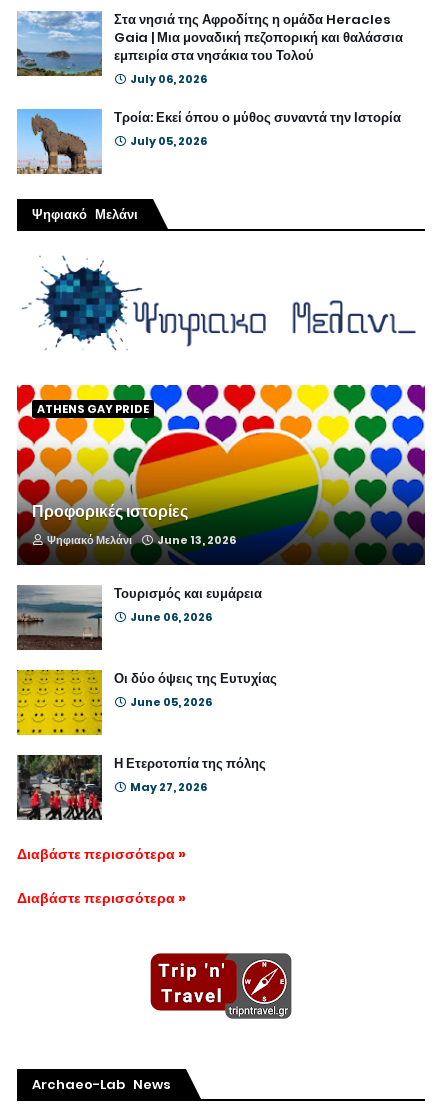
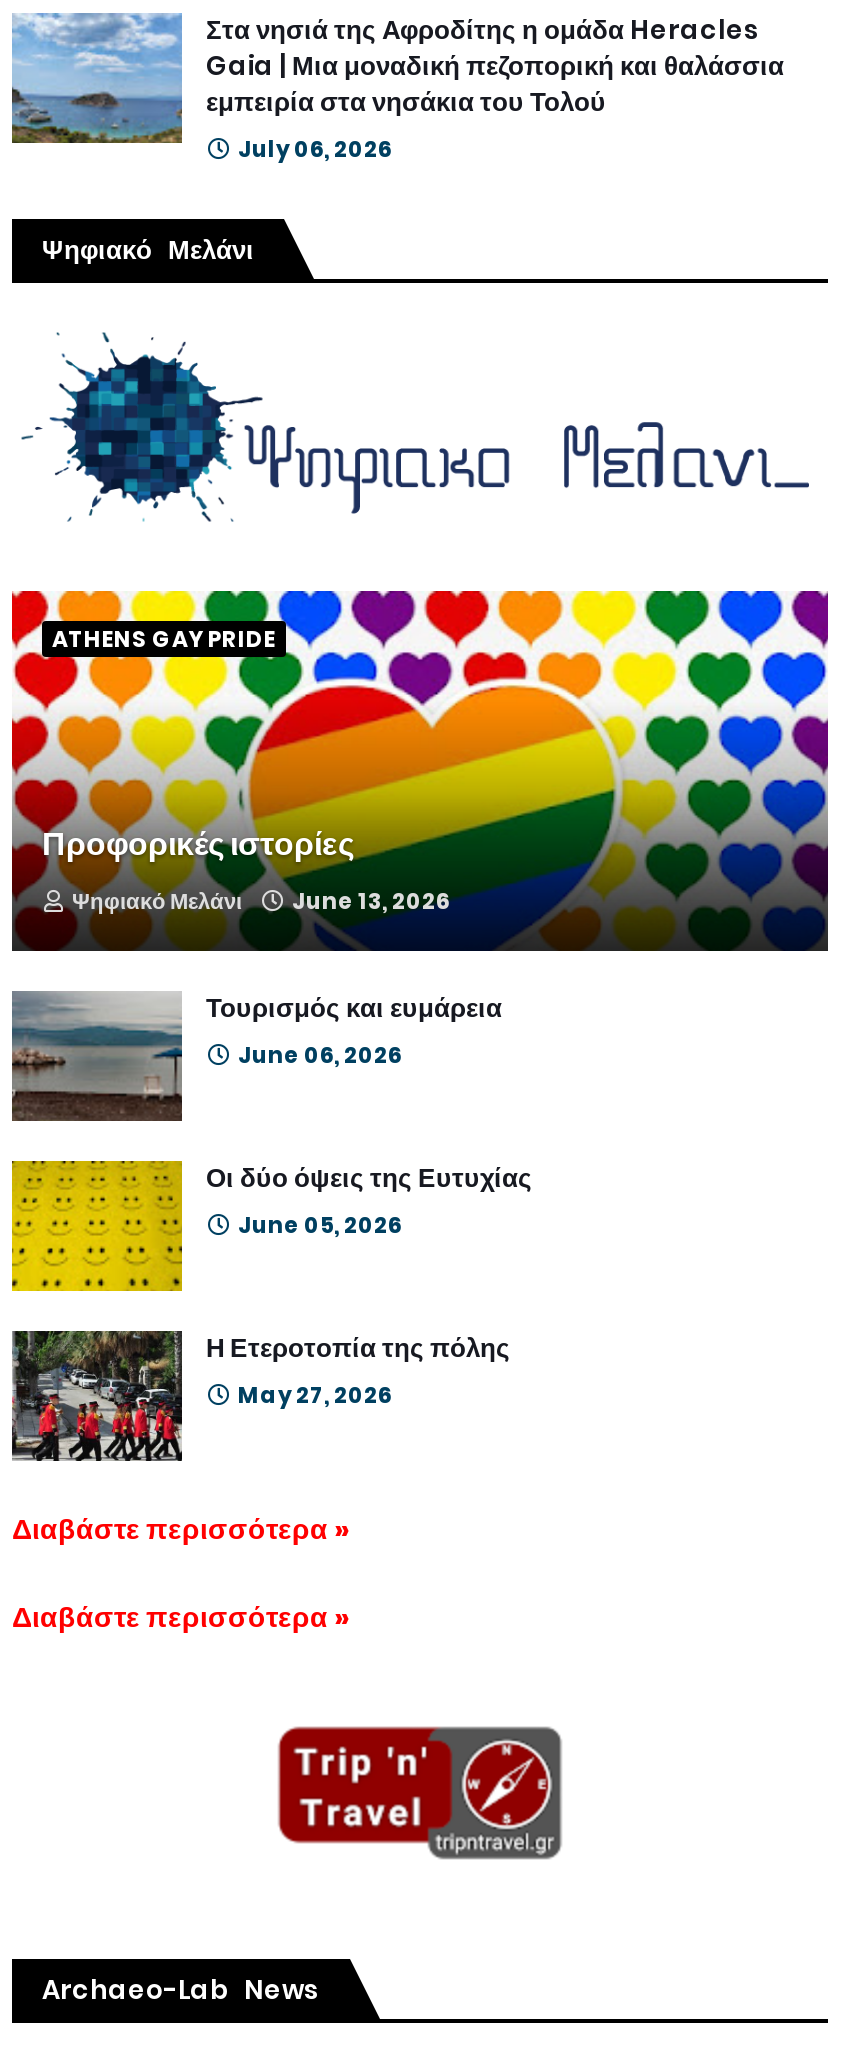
- [image]
- Τροία: Εκεί όπου ο μύθος συναντά την Ιστορία
- July 05, 2026
